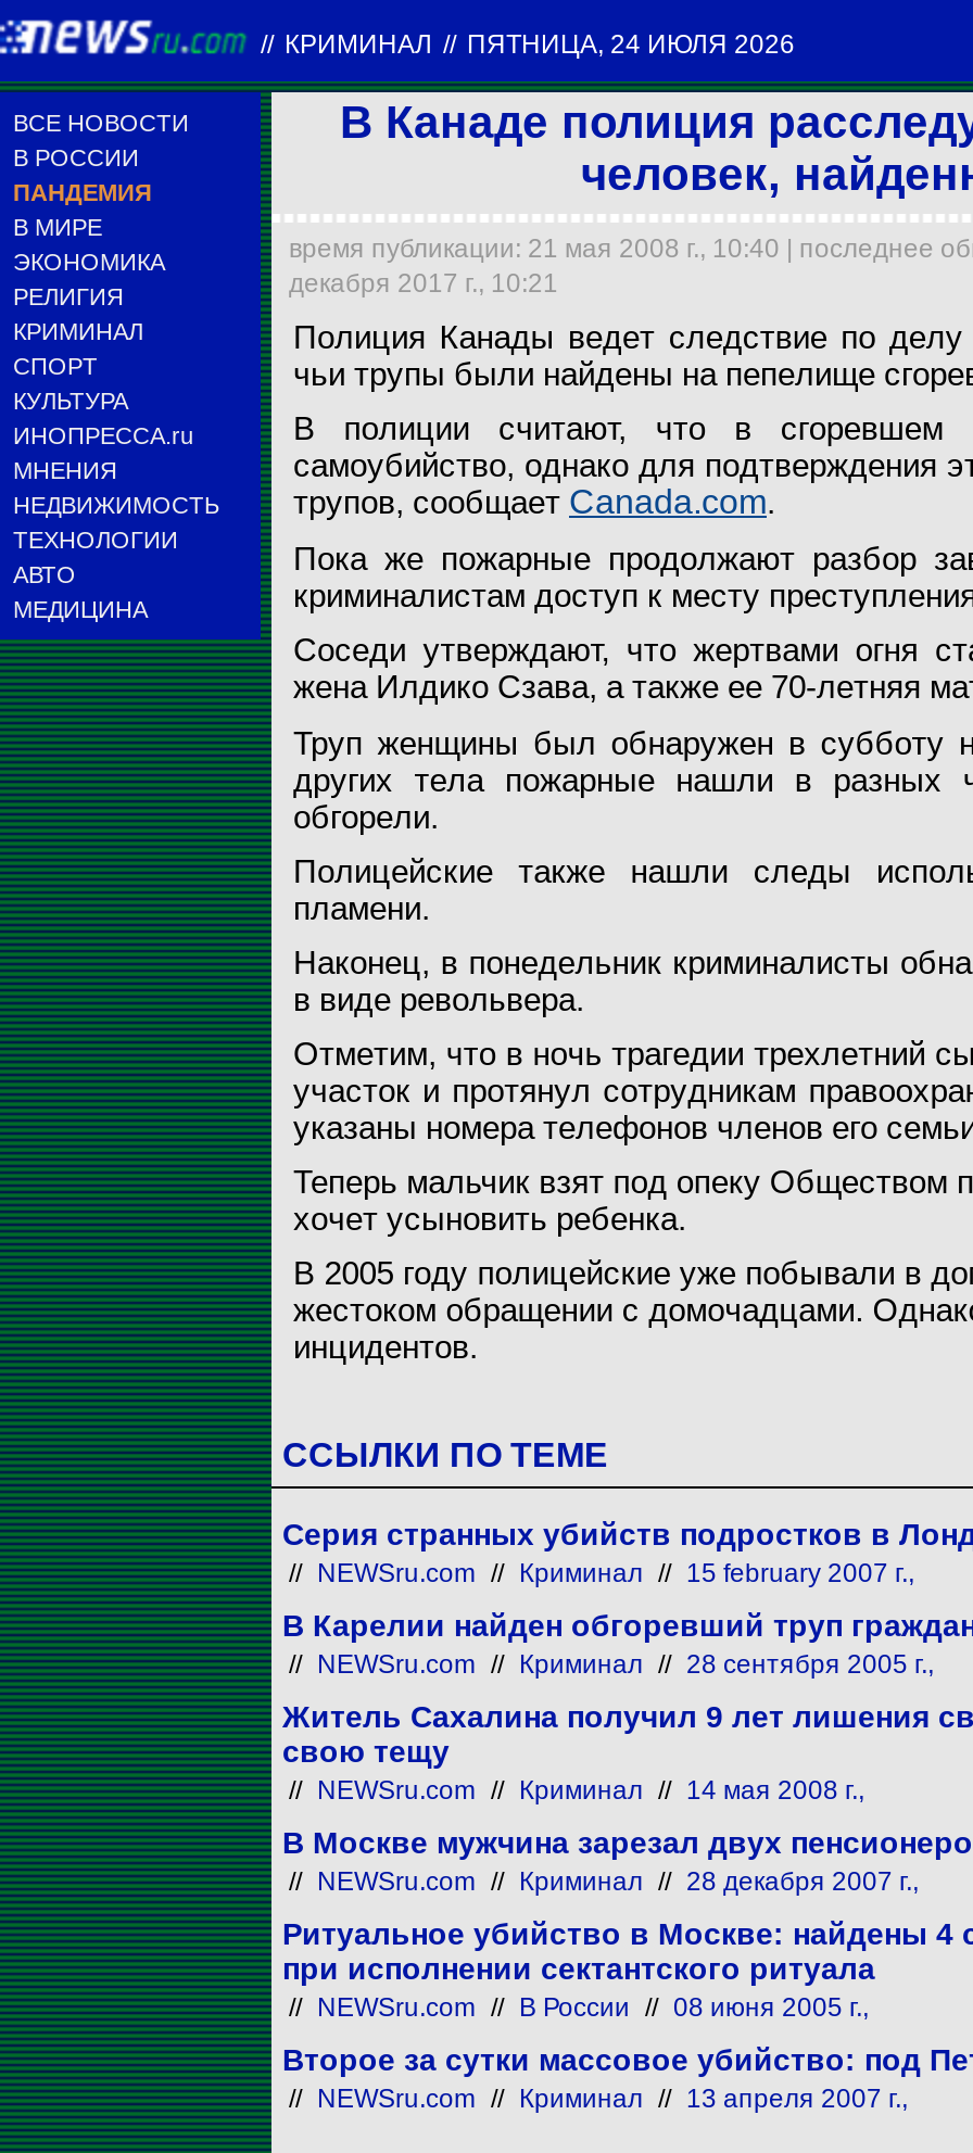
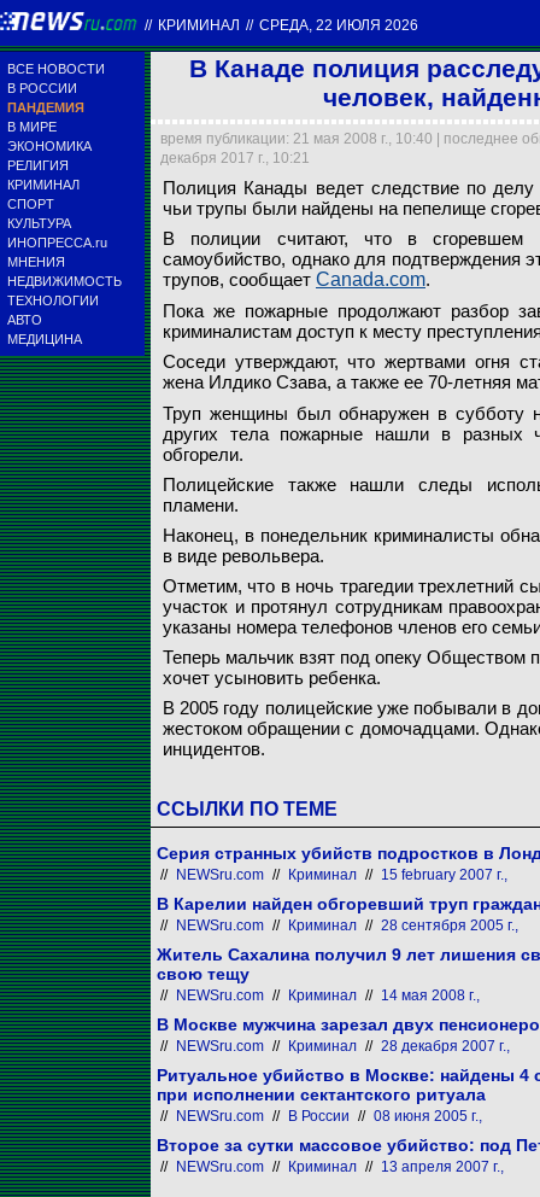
- // КРИМИНАЛ // ПЯТНИЦА, 24 ИЮЛЯ 2026
+ // КРИМИНАЛ // СРЕДА, 22 ИЮЛЯ 2026
